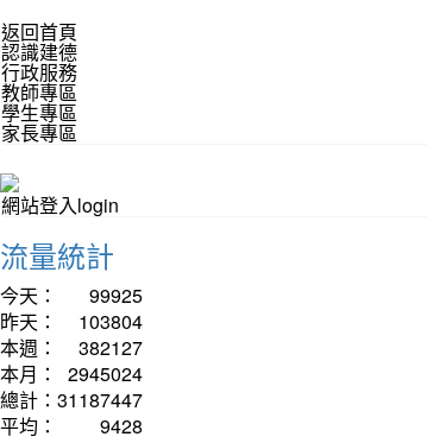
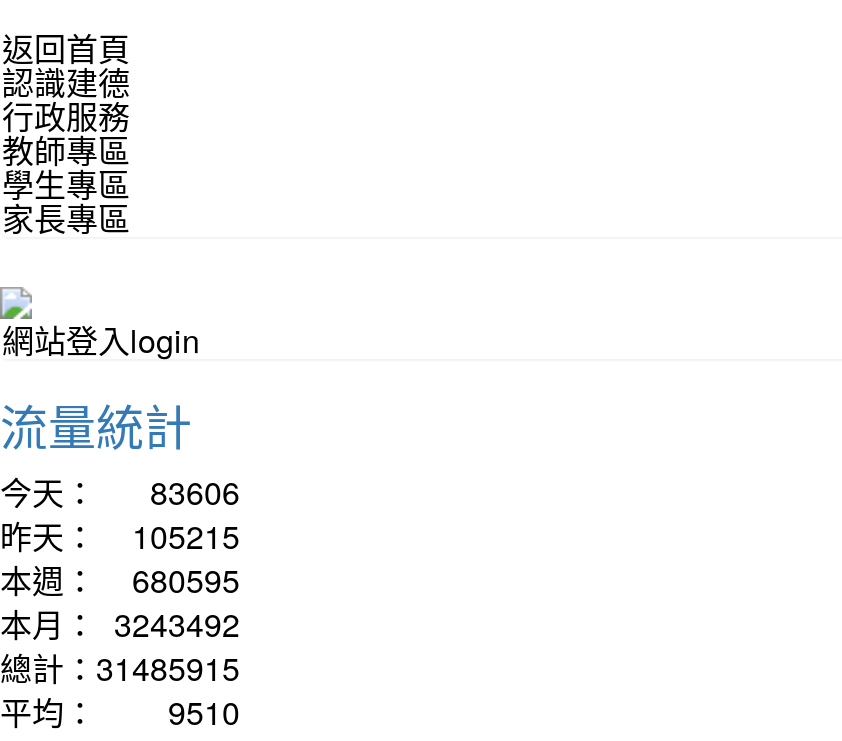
- 今天： 99925
+ 今天： 83606

- 昨天： 103804
+ 昨天： 105215

- 本週： 382127
+ 本週： 680595

- 本月： 2945024
+ 本月： 3243492

- 總計：31187447
+ 總計：31485915

- 平均： 9428
+ 平均： 9510
